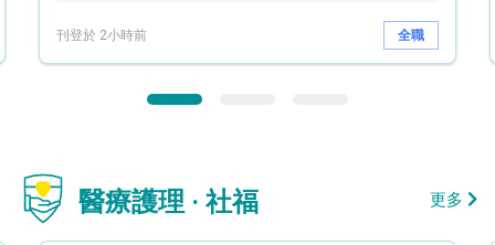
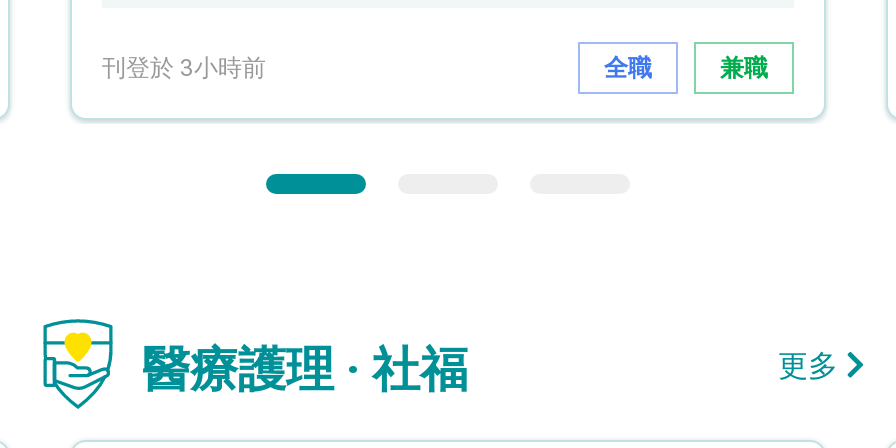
- 刊登於 2小時前
+ 刊登於 3小時前

+ 兼職
